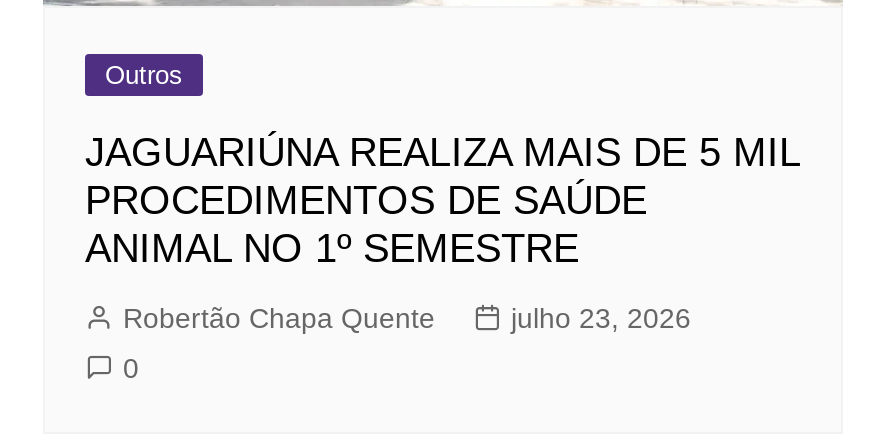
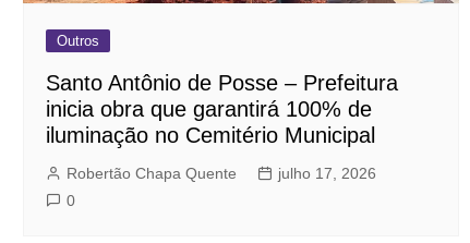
- JAGUARIÚNA REALIZA MAIS DE 5 MIL
- PROCEDIMENTOS DE SAÚDE
- ANIMAL NO 1º SEMESTRE
+ Santo Antônio de Posse – Prefeitura
+ inicia obra que garantirá 100% de
+ iluminação no Cemitério Municipal

- julho 23, 2026
+ julho 17, 2026
